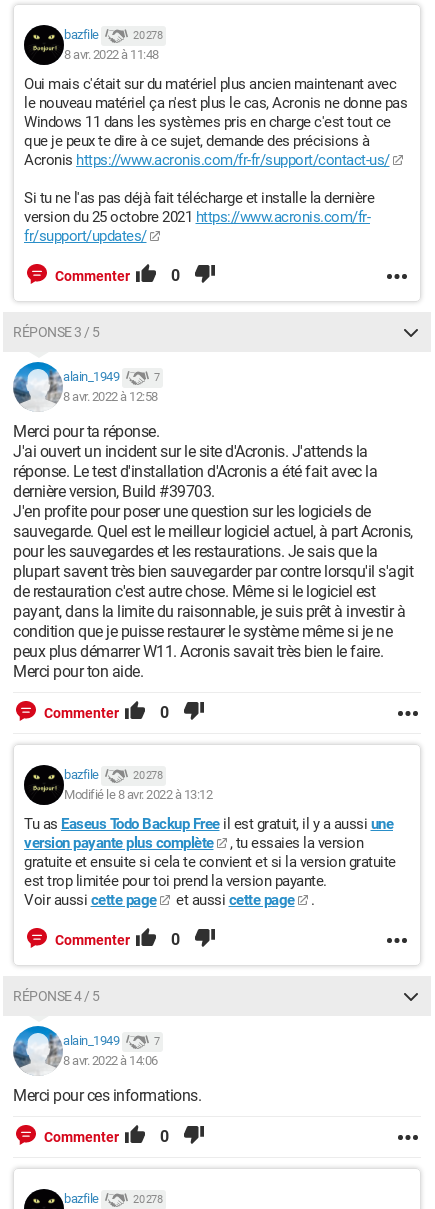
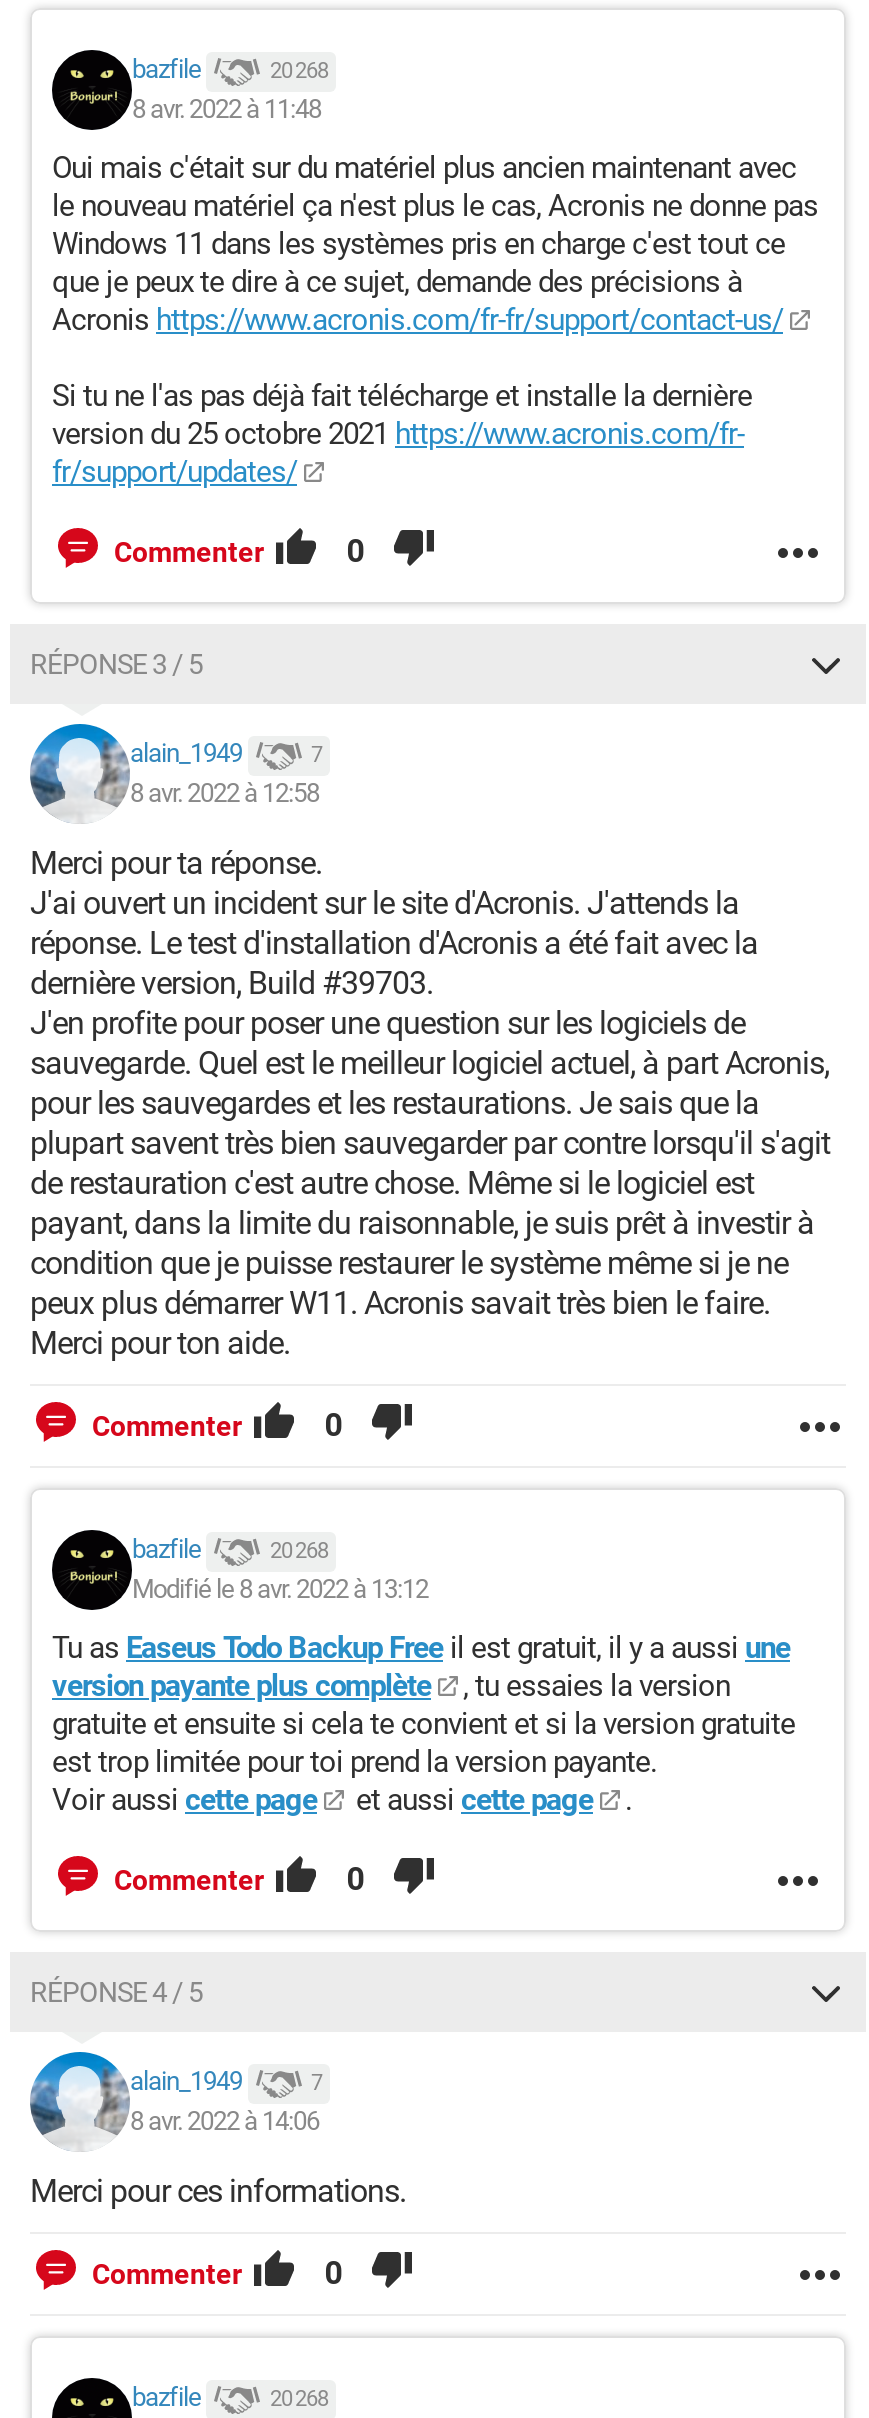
- 20 278
+ 20 268

- 20 278
+ 20 268

- 20 278
+ 20 268
